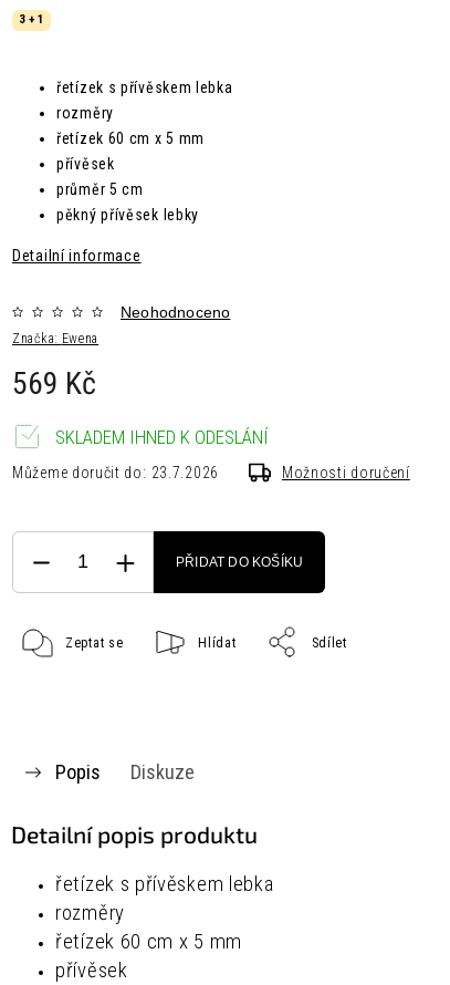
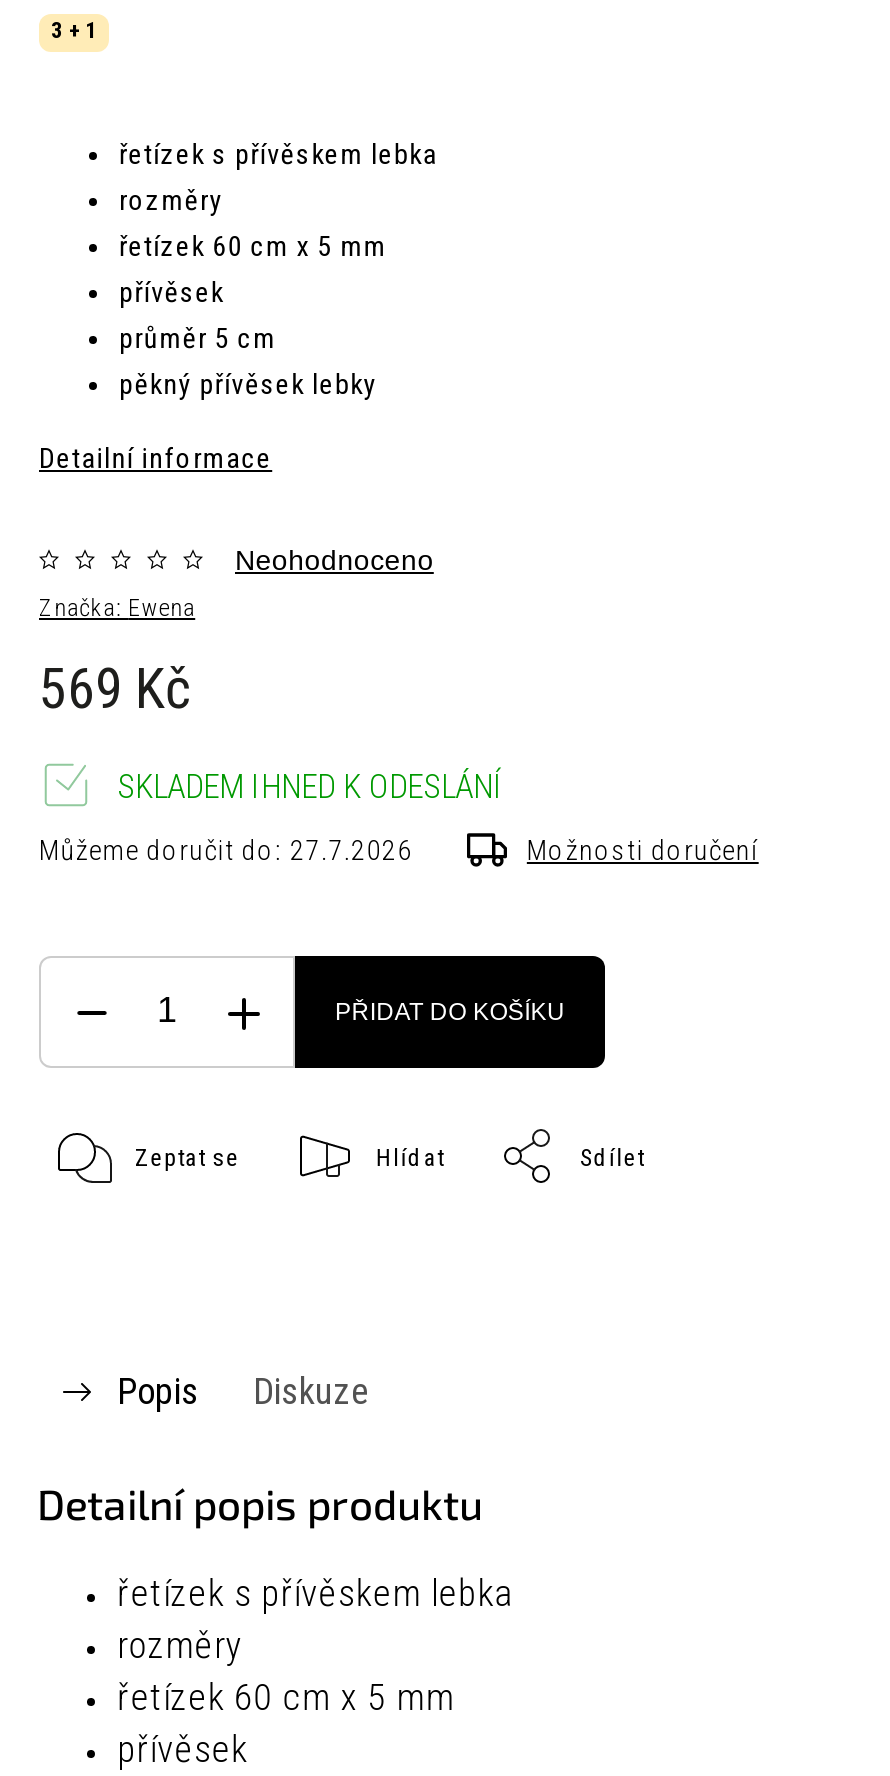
- Můžeme doručit do: 23.7.2026
+ Můžeme doručit do: 27.7.2026
